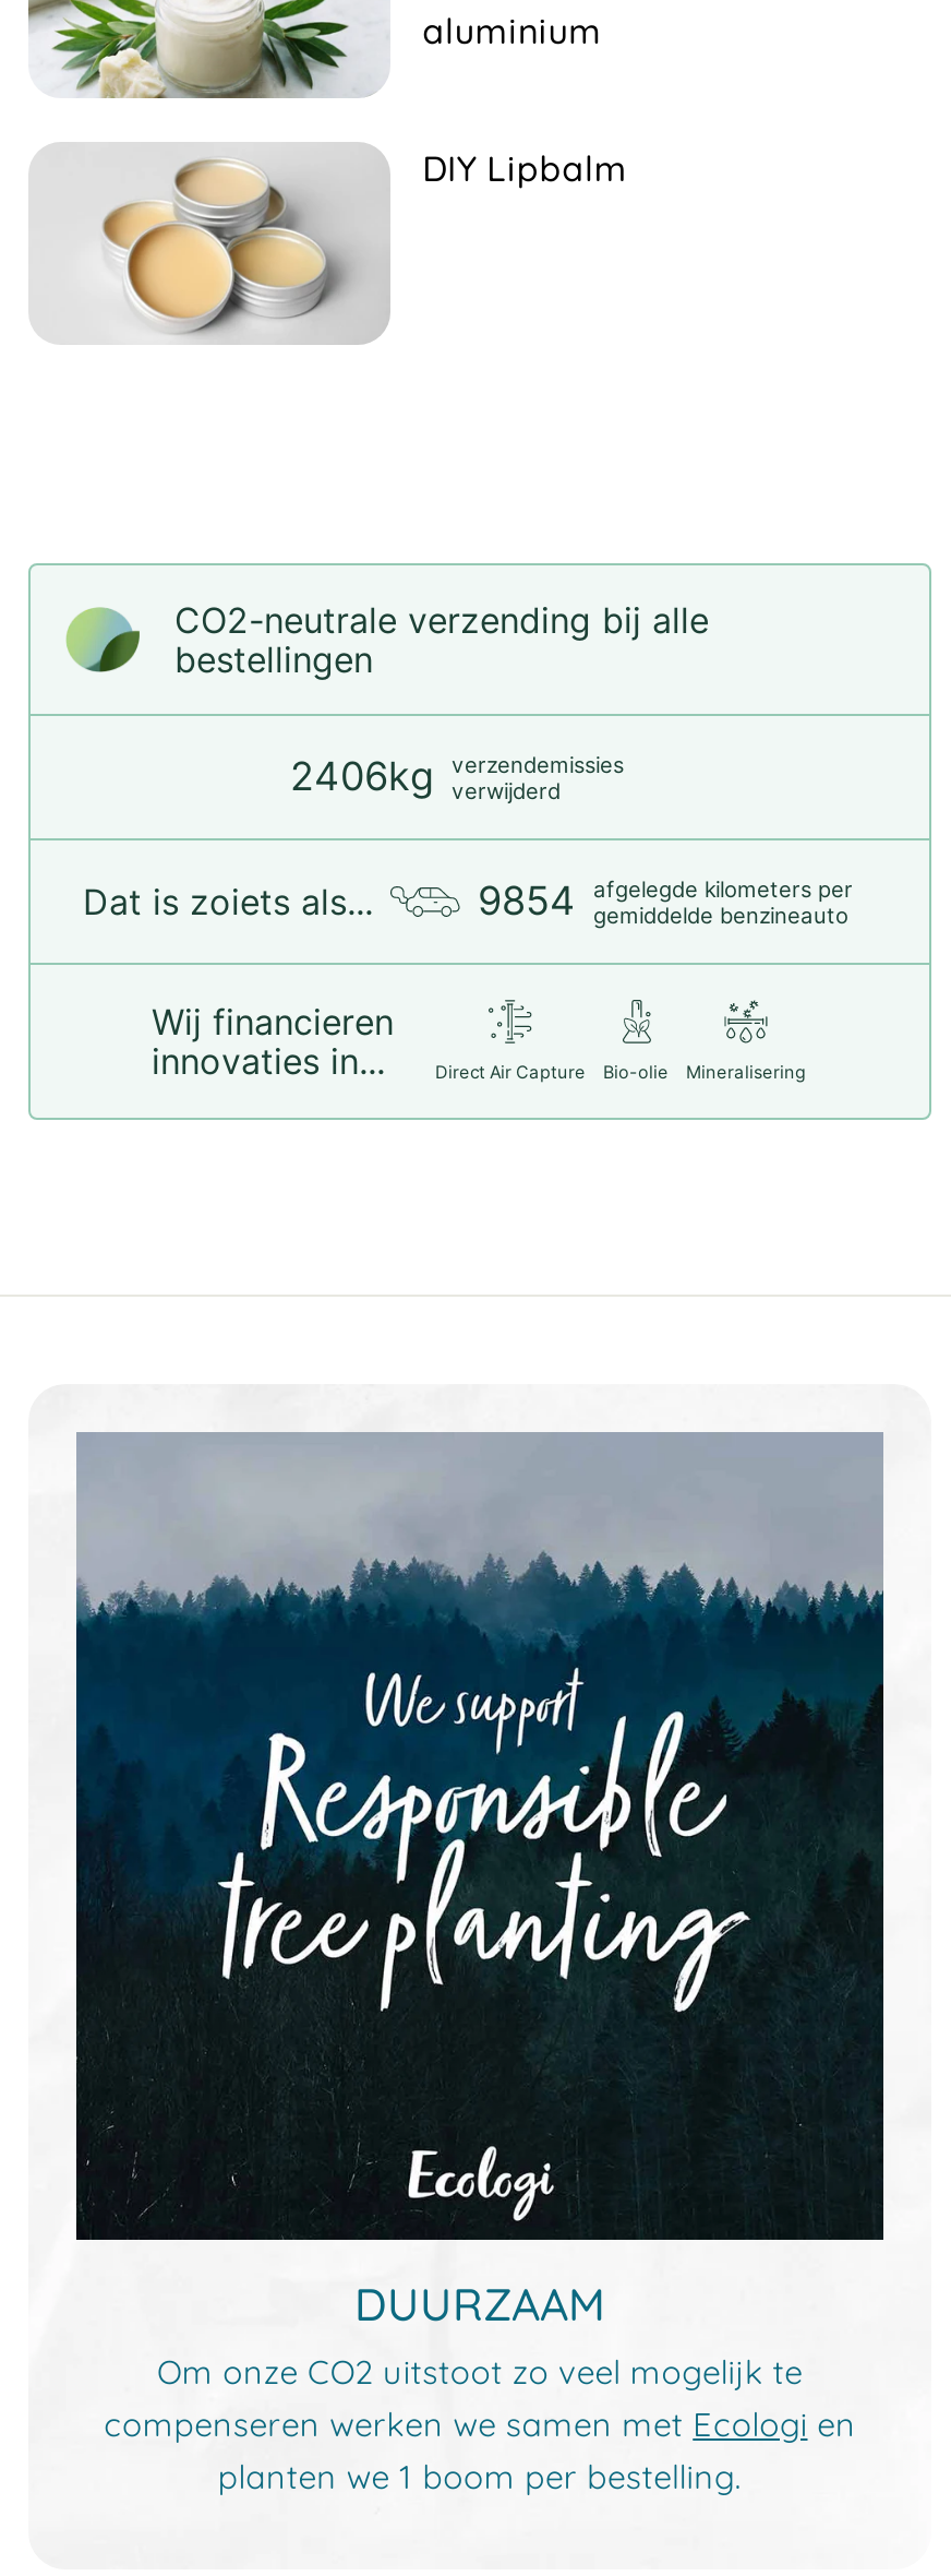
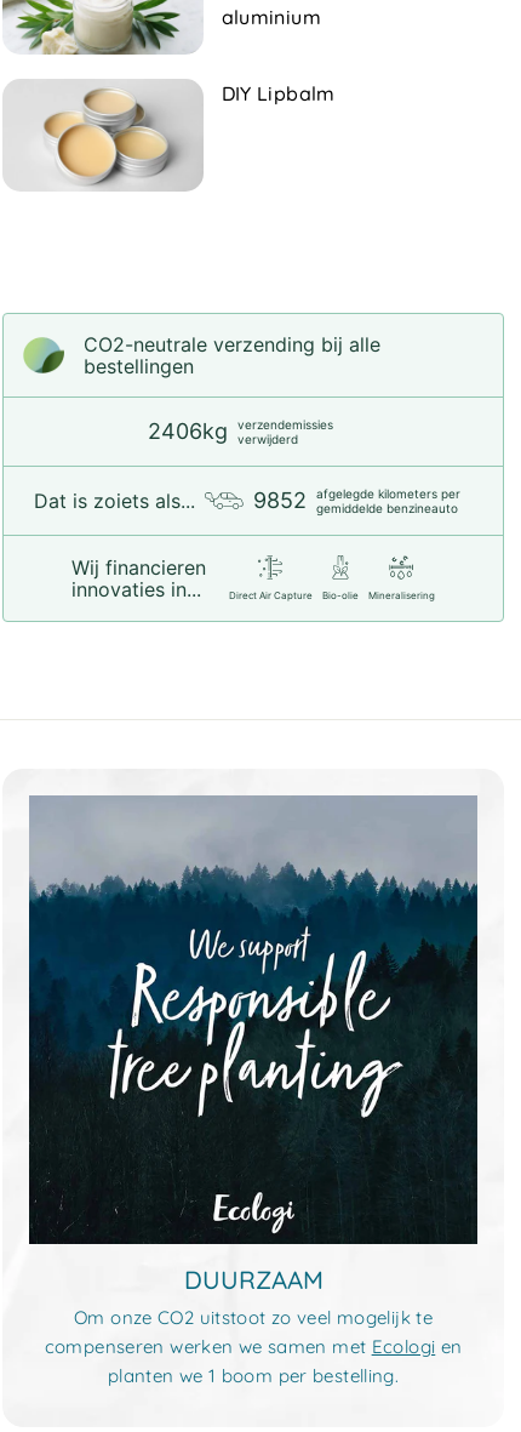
- 9854 afgelegde kilometers per gemiddelde benzineauto
+ 9852 afgelegde kilometers per gemiddelde benzineauto
